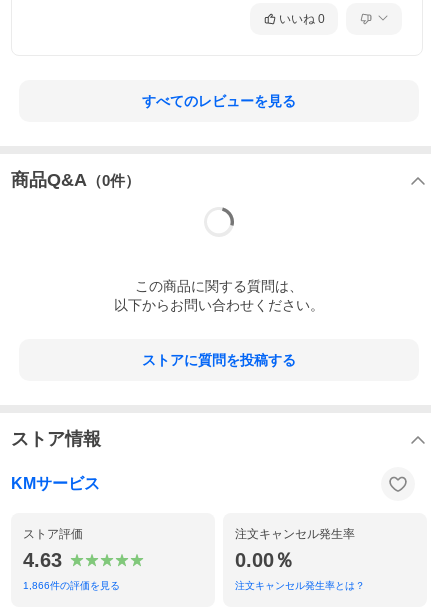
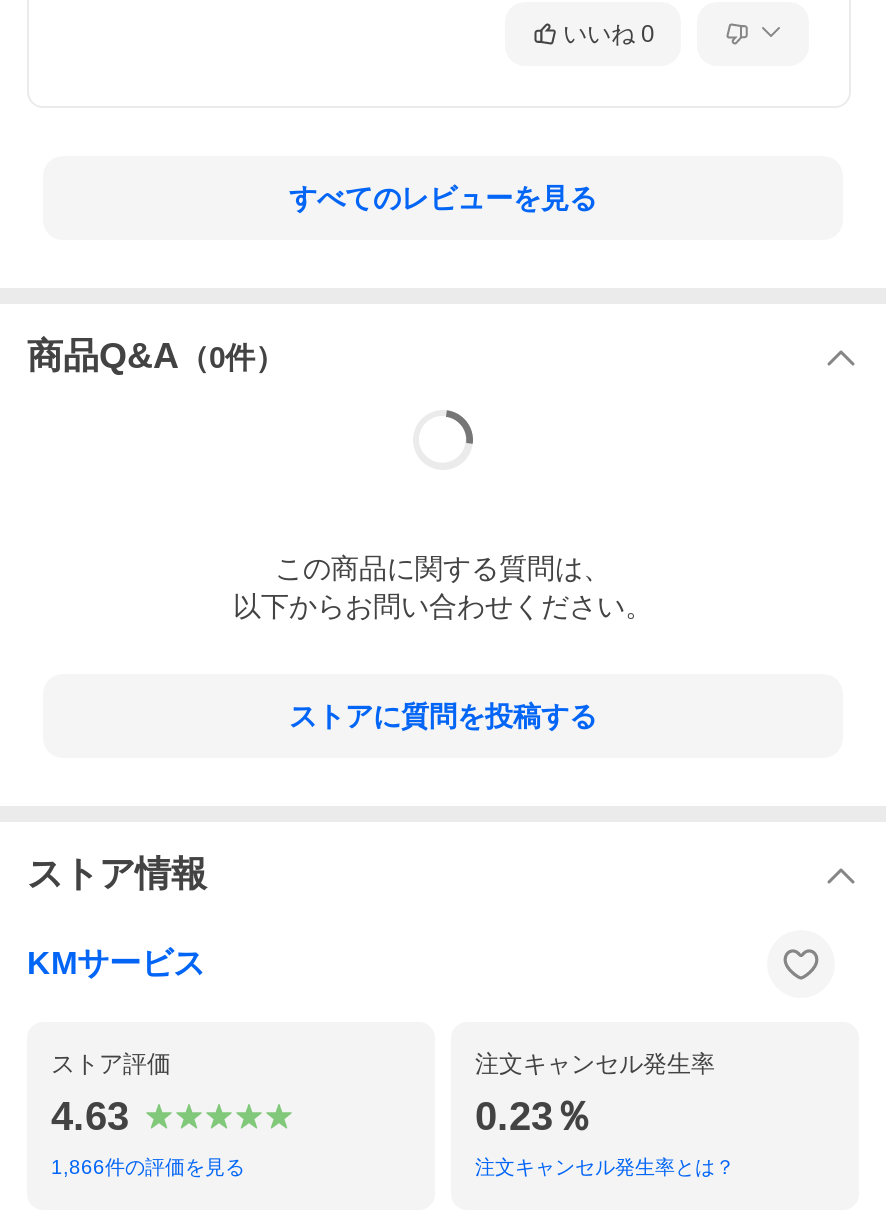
- 0.00％
+ 0.23％
